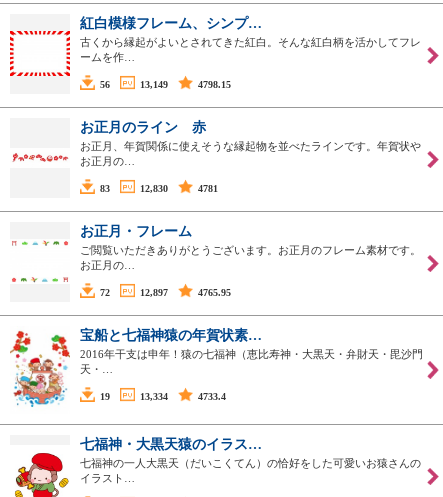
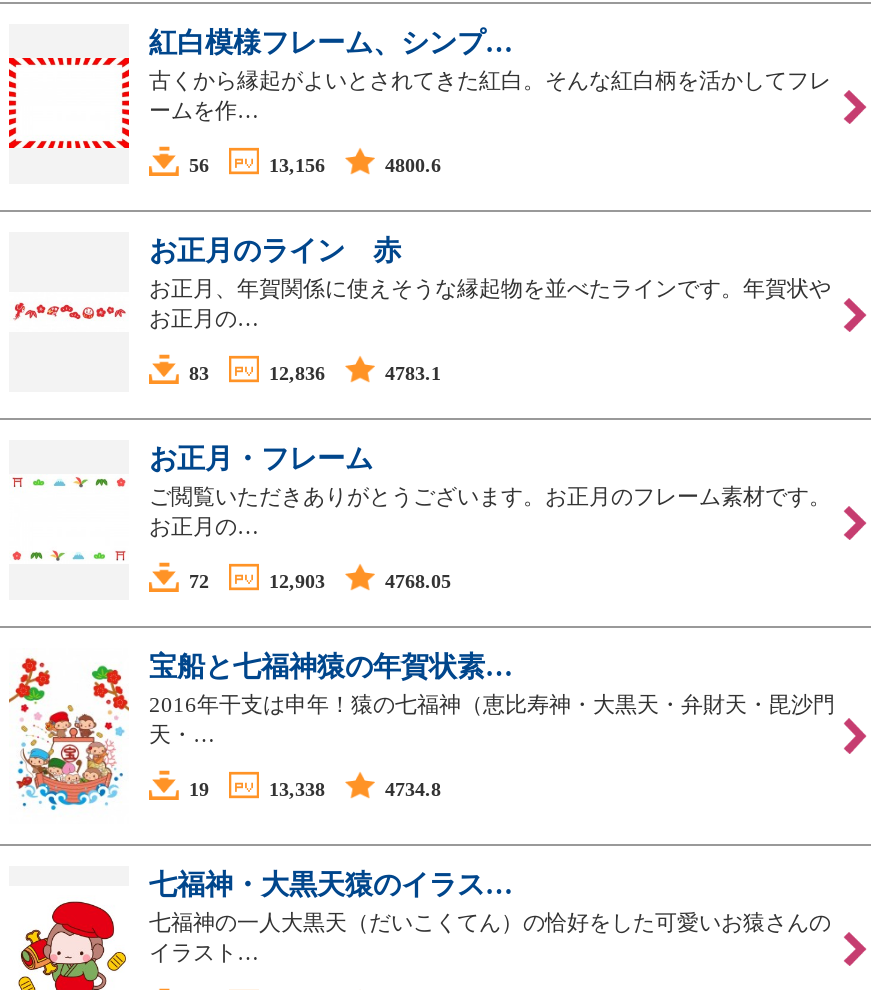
- 13,149
+ 13,156

- 4798.15
+ 4800.6

- 12,830
+ 12,836

- 4781
+ 4783.1

- 12,897
+ 12,903

- 4765.95
+ 4768.05

- 13,334
+ 13,338

- 4733.4
+ 4734.8
